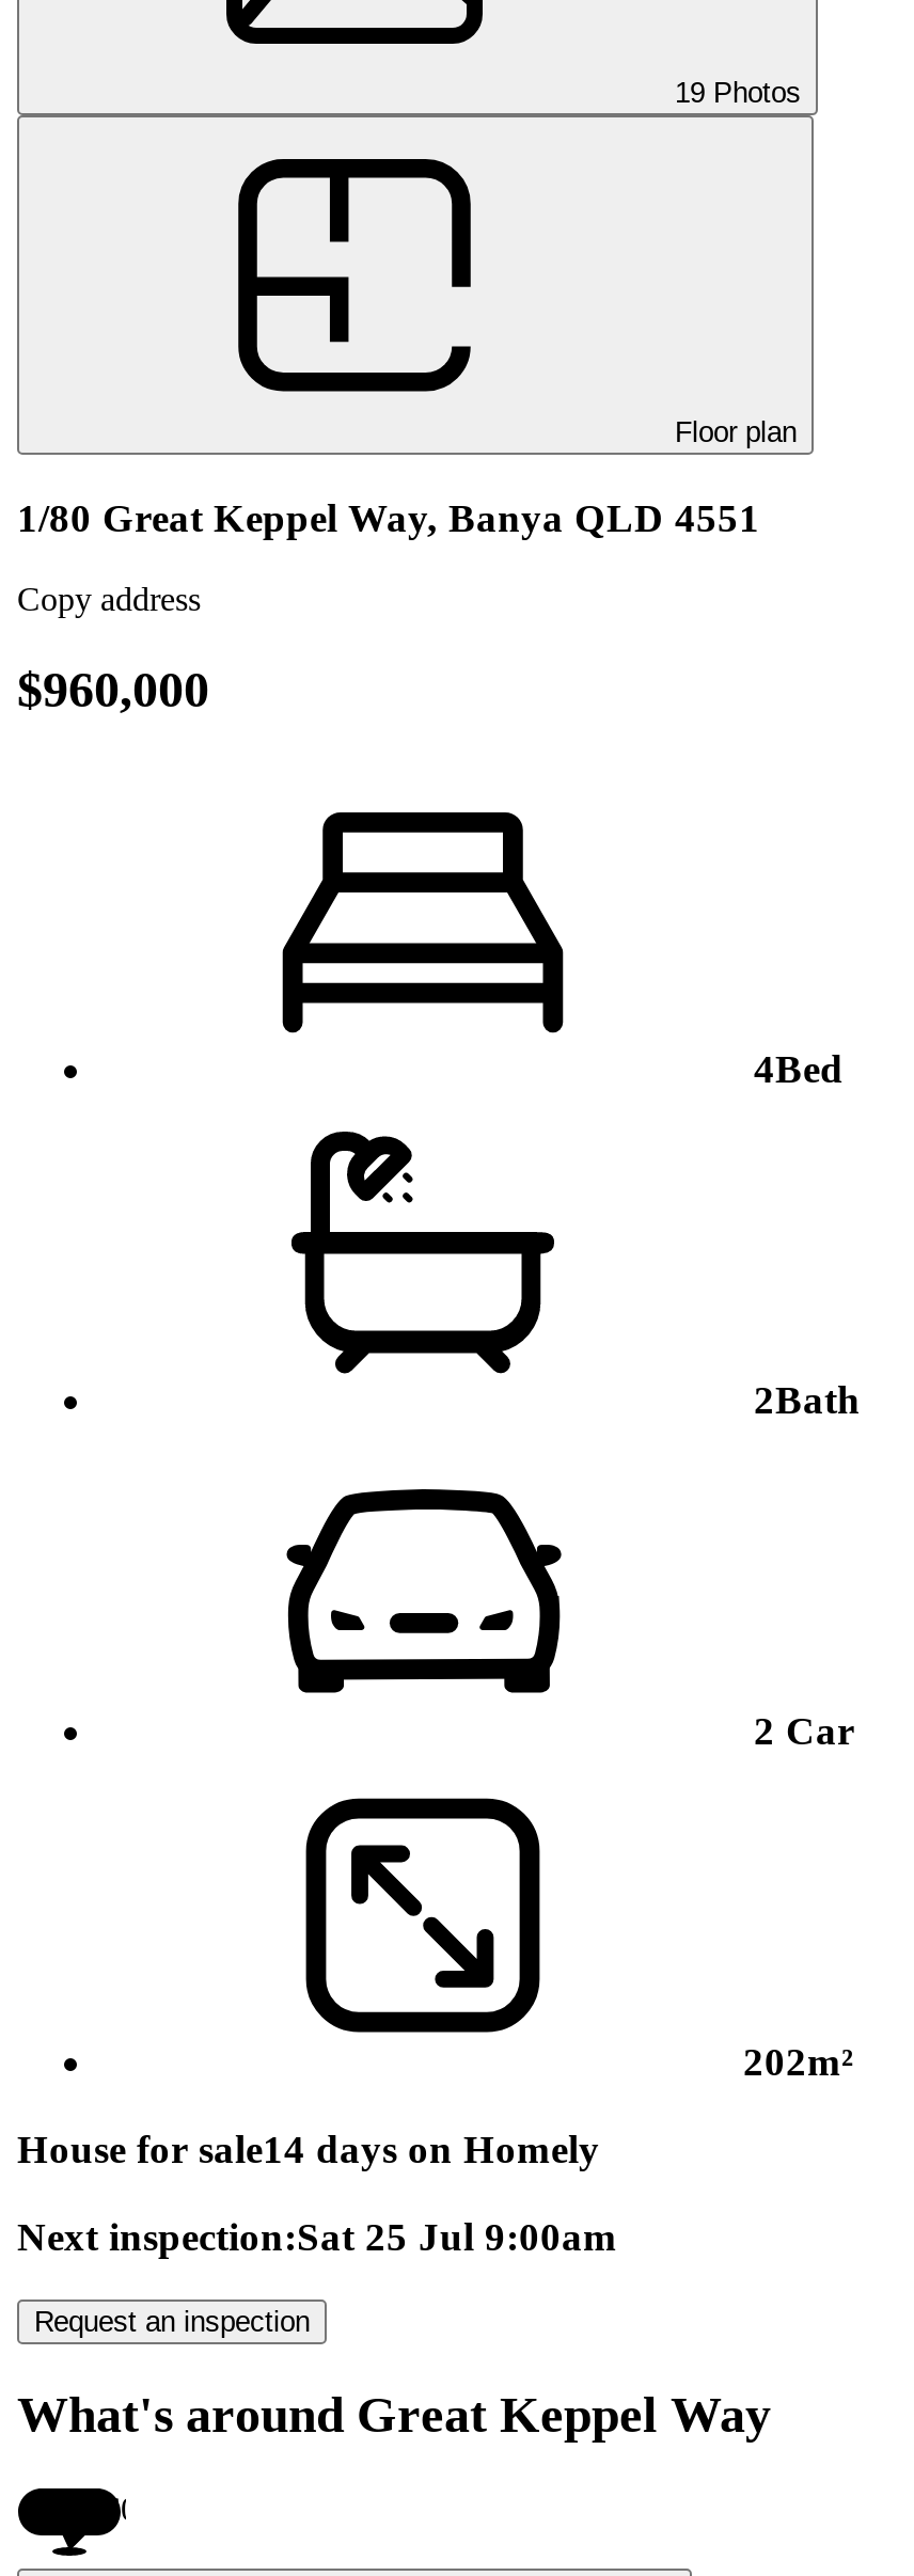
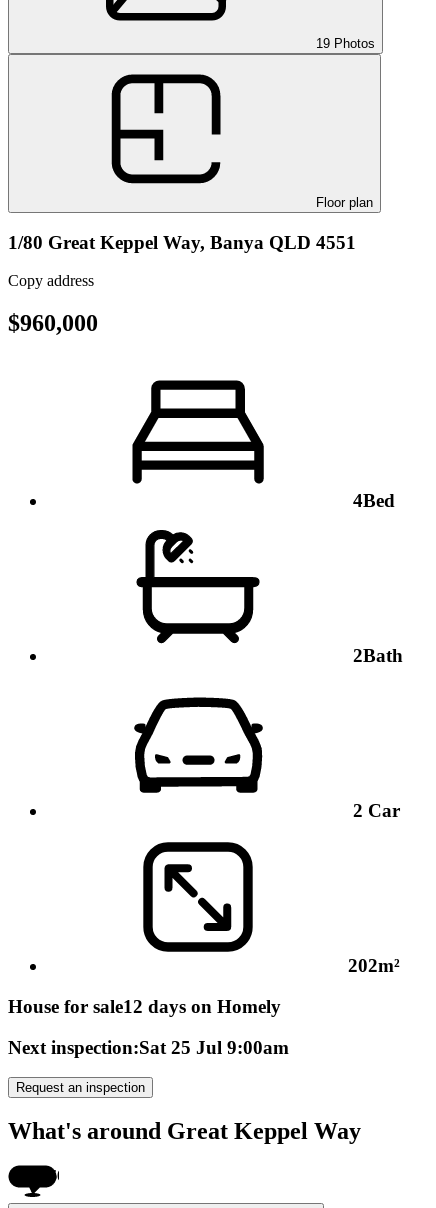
- House for sale14 days on Homely
+ House for sale12 days on Homely
